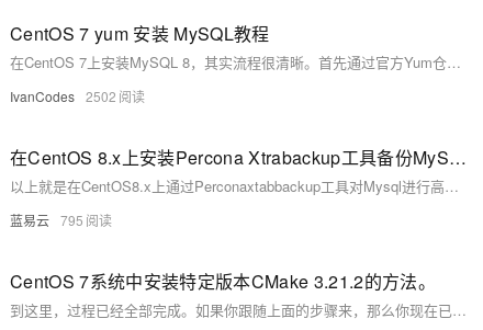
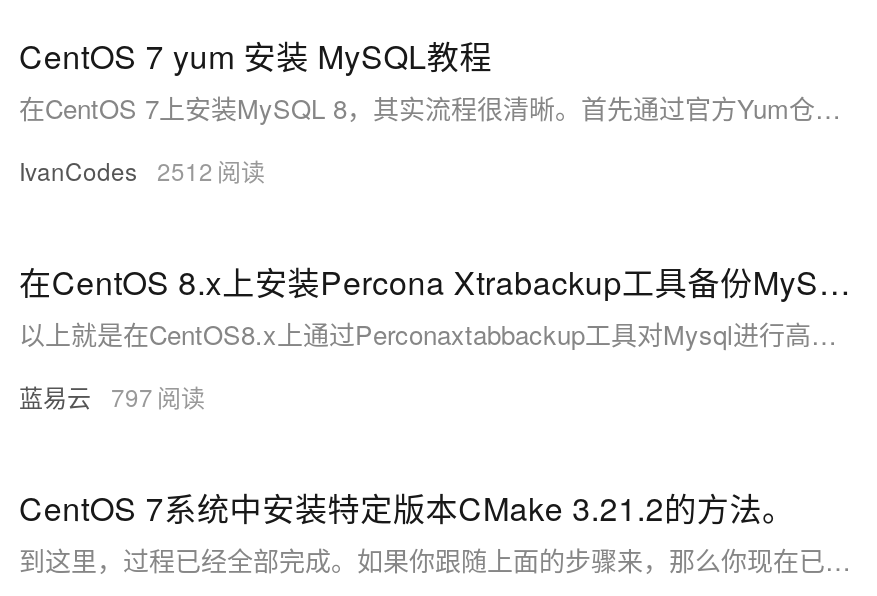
- IvanCodes 2502
+ IvanCodes 2512

- 蓝易云 795
+ 蓝易云 797
